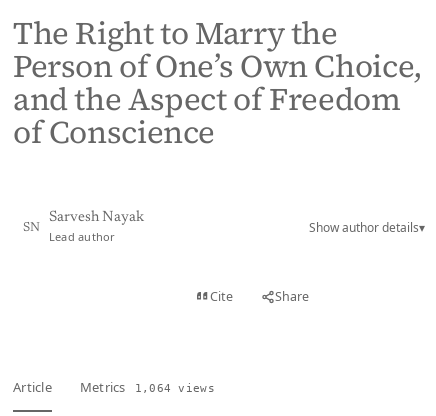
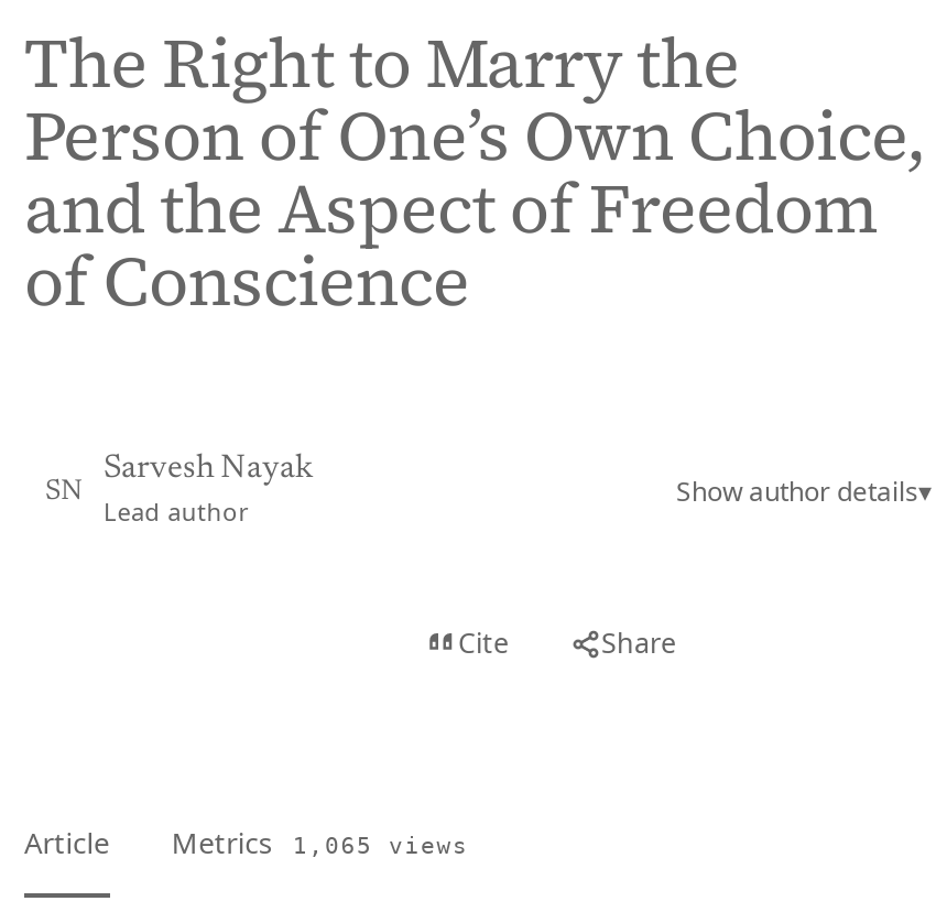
- Metrics 1,064 views
+ Metrics 1,065 views
